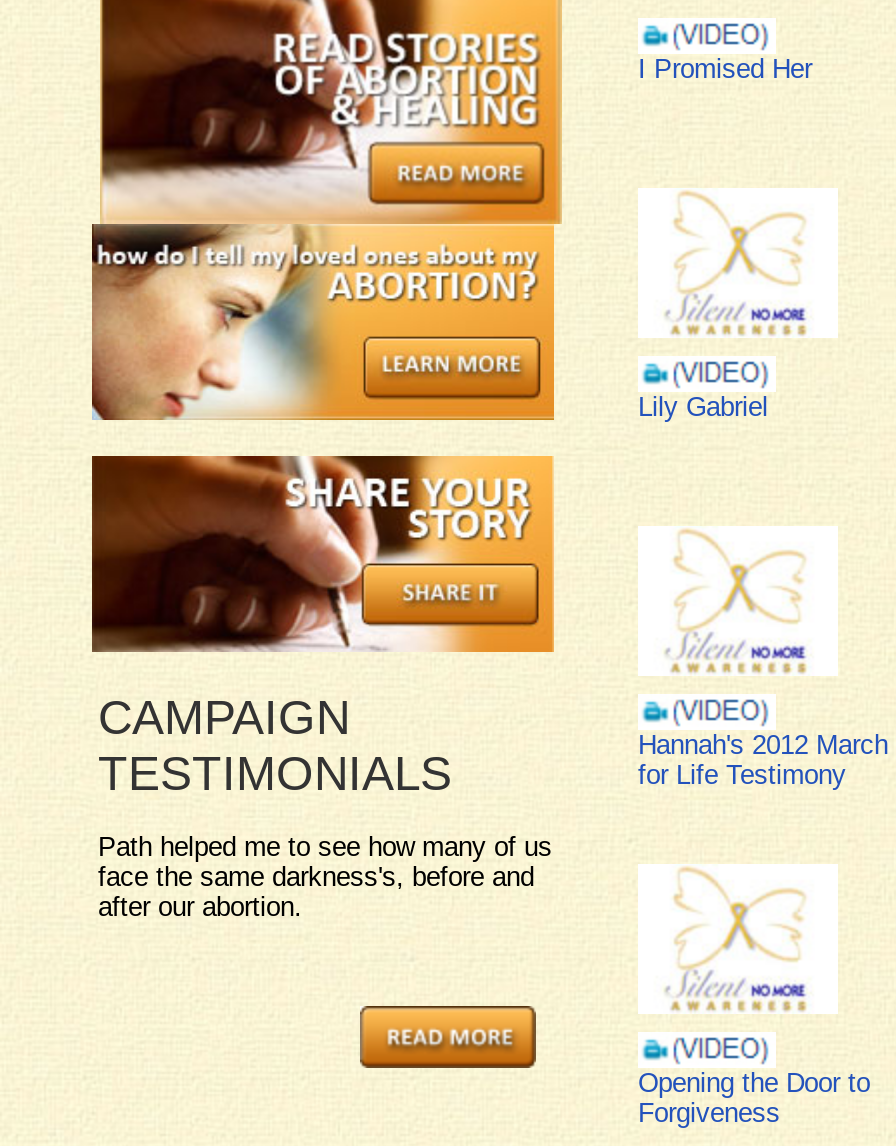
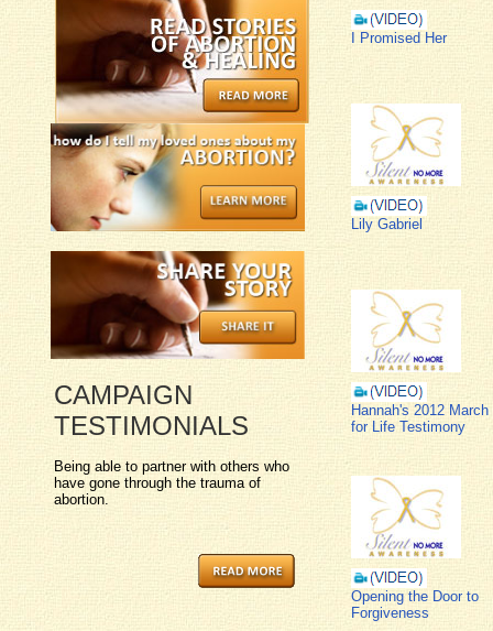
- Path helped me to see how many of us
- face the same darkness's, before and
- after our abortion.
+ Being able to partner with others who
+ have gone through the trauma of
+ abortion.
